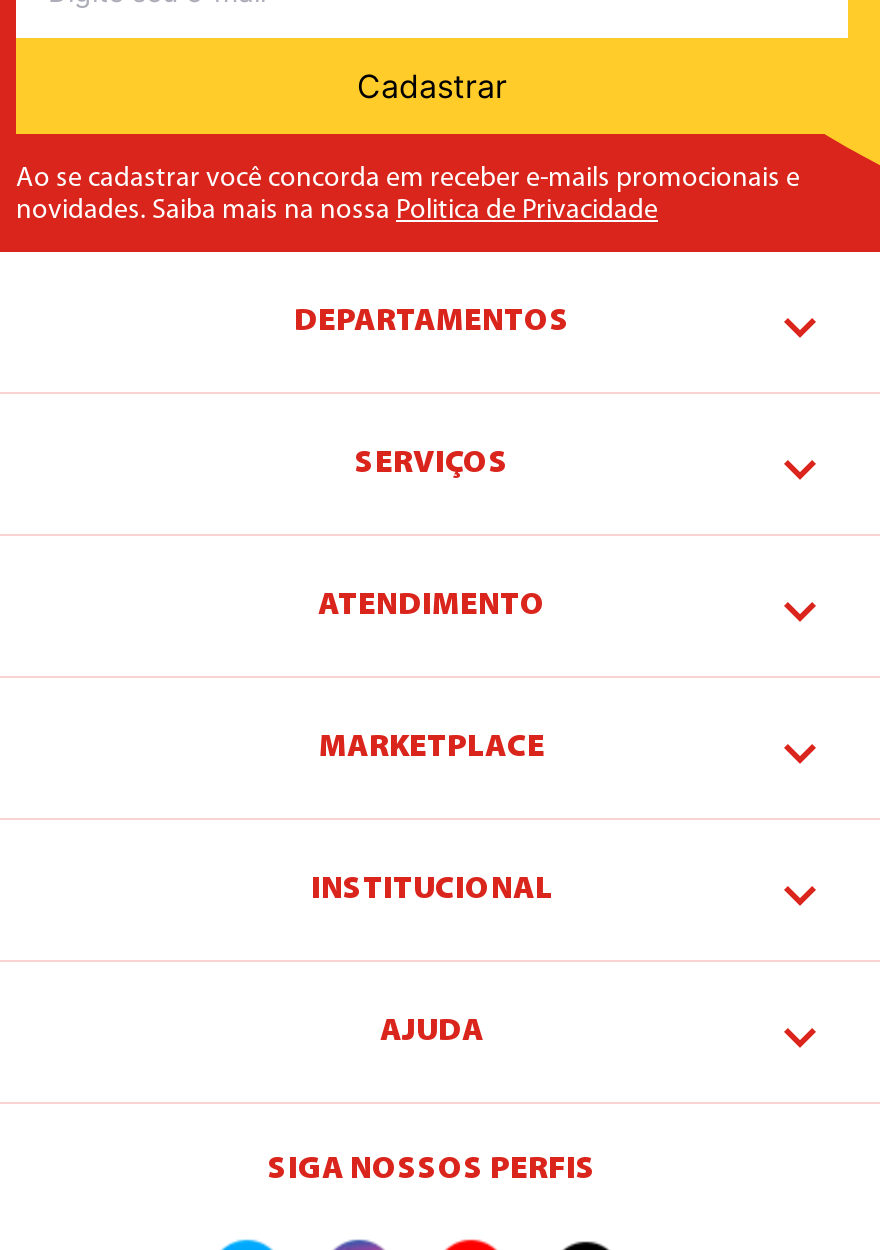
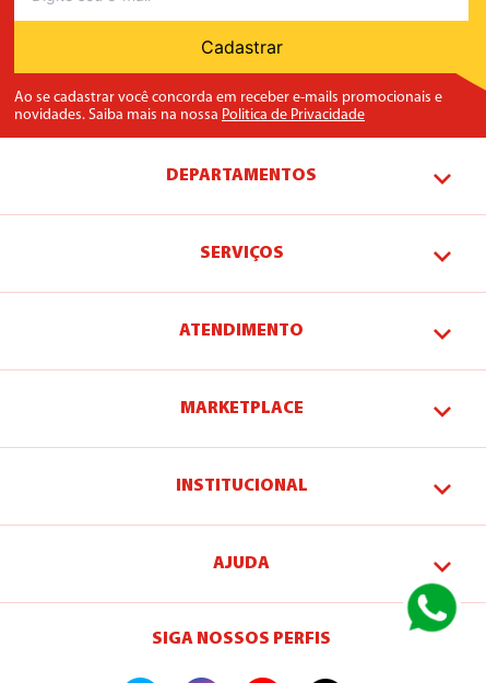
+ [image]
